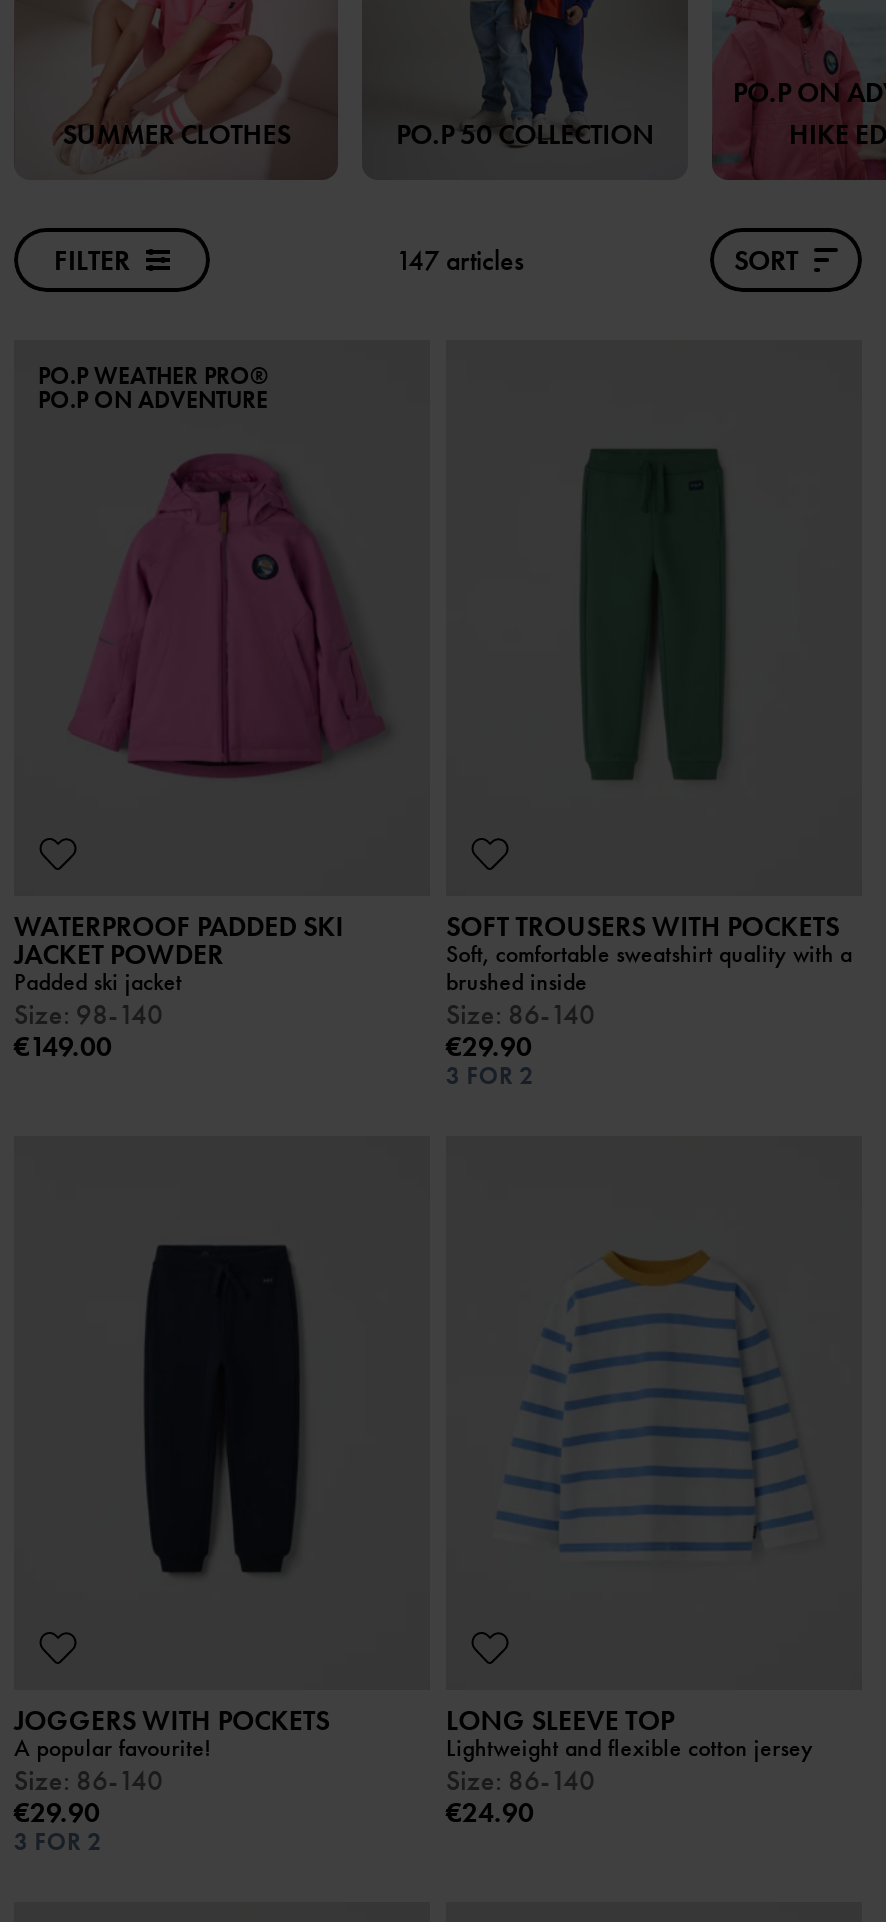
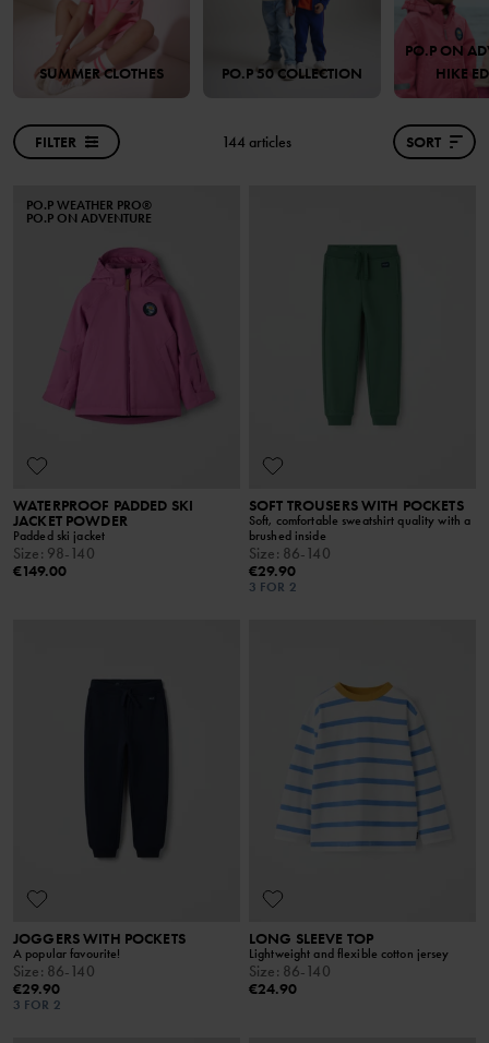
- 147 articles
+ 144 articles
